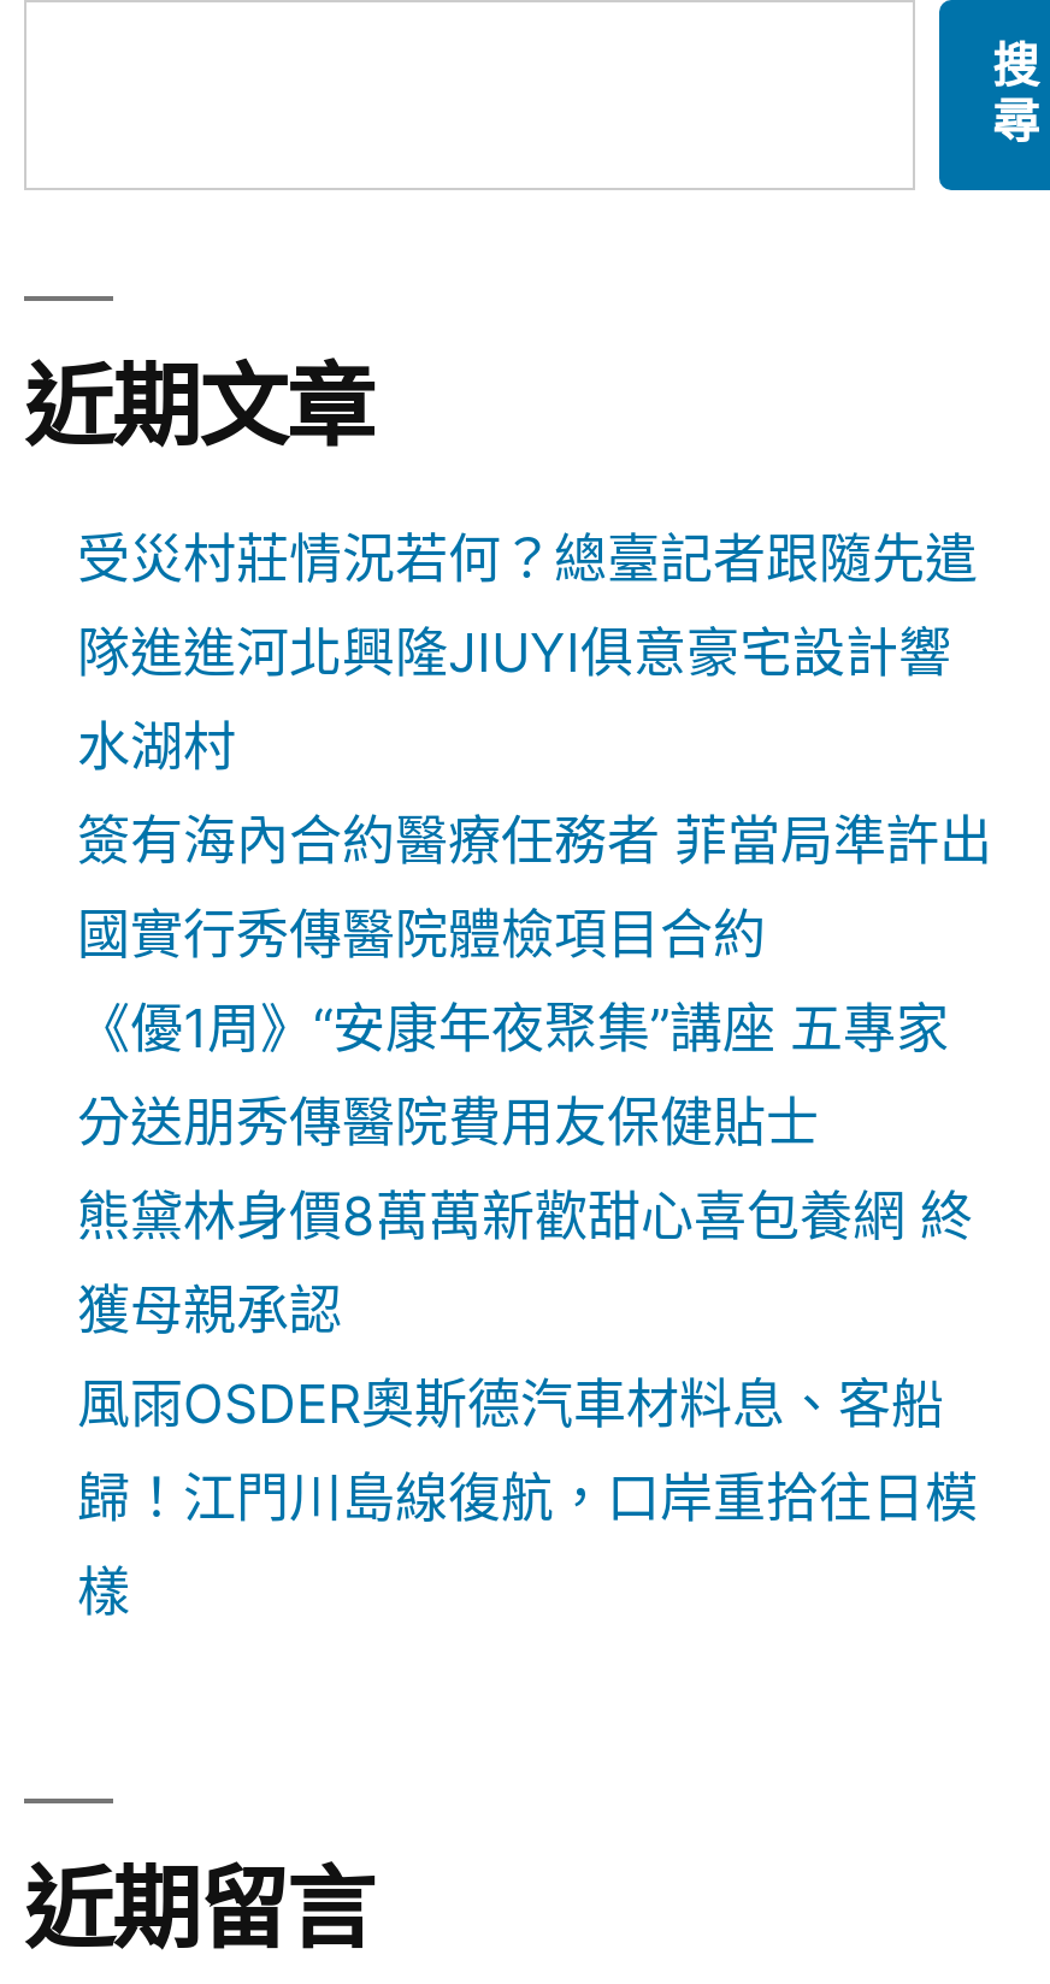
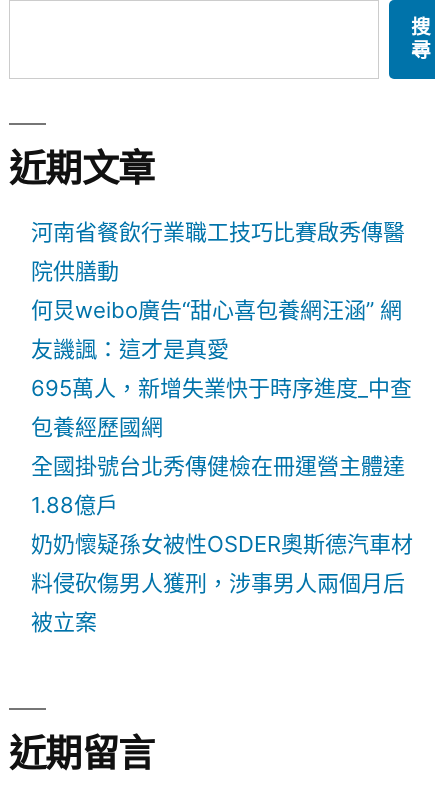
- 受災村莊情況若何？總臺記者跟隨先遣
- 隊進進河北興隆JIUYI俱意豪宅設計響
- 水湖村
- 簽有海內合約醫療任務者 菲當局準許出
- 國實行秀傳醫院體檢項目合約
- 《優1周》“安康年夜聚集”講座 五專家
- 分送朋秀傳醫院費用友保健貼士
- 熊黛林身價8萬萬新歡甜心喜包養網 終
- 獲母親承認
- 風雨OSDER奧斯德汽車材料息、客船
- 歸！江門川島線復航，口岸重拾往日模
- 樣
+ 河南省餐飲行業職工技巧比賽啟秀傳醫
+ 院供膳動
+ 何炅weibo廣告“甜心喜包養網汪涵” 網
+ 友譏諷：這才是真愛
+ 695萬人，新增失業快于時序進度_中查
+ 包養經歷國網
+ 全國掛號台北秀傳健檢在冊運營主體達
+ 1.88億戶
+ 奶奶懷疑孫女被性OSDER奧斯德汽車材
+ 料侵砍傷男人獲刑，涉事男人兩個月后
+ 被立案
